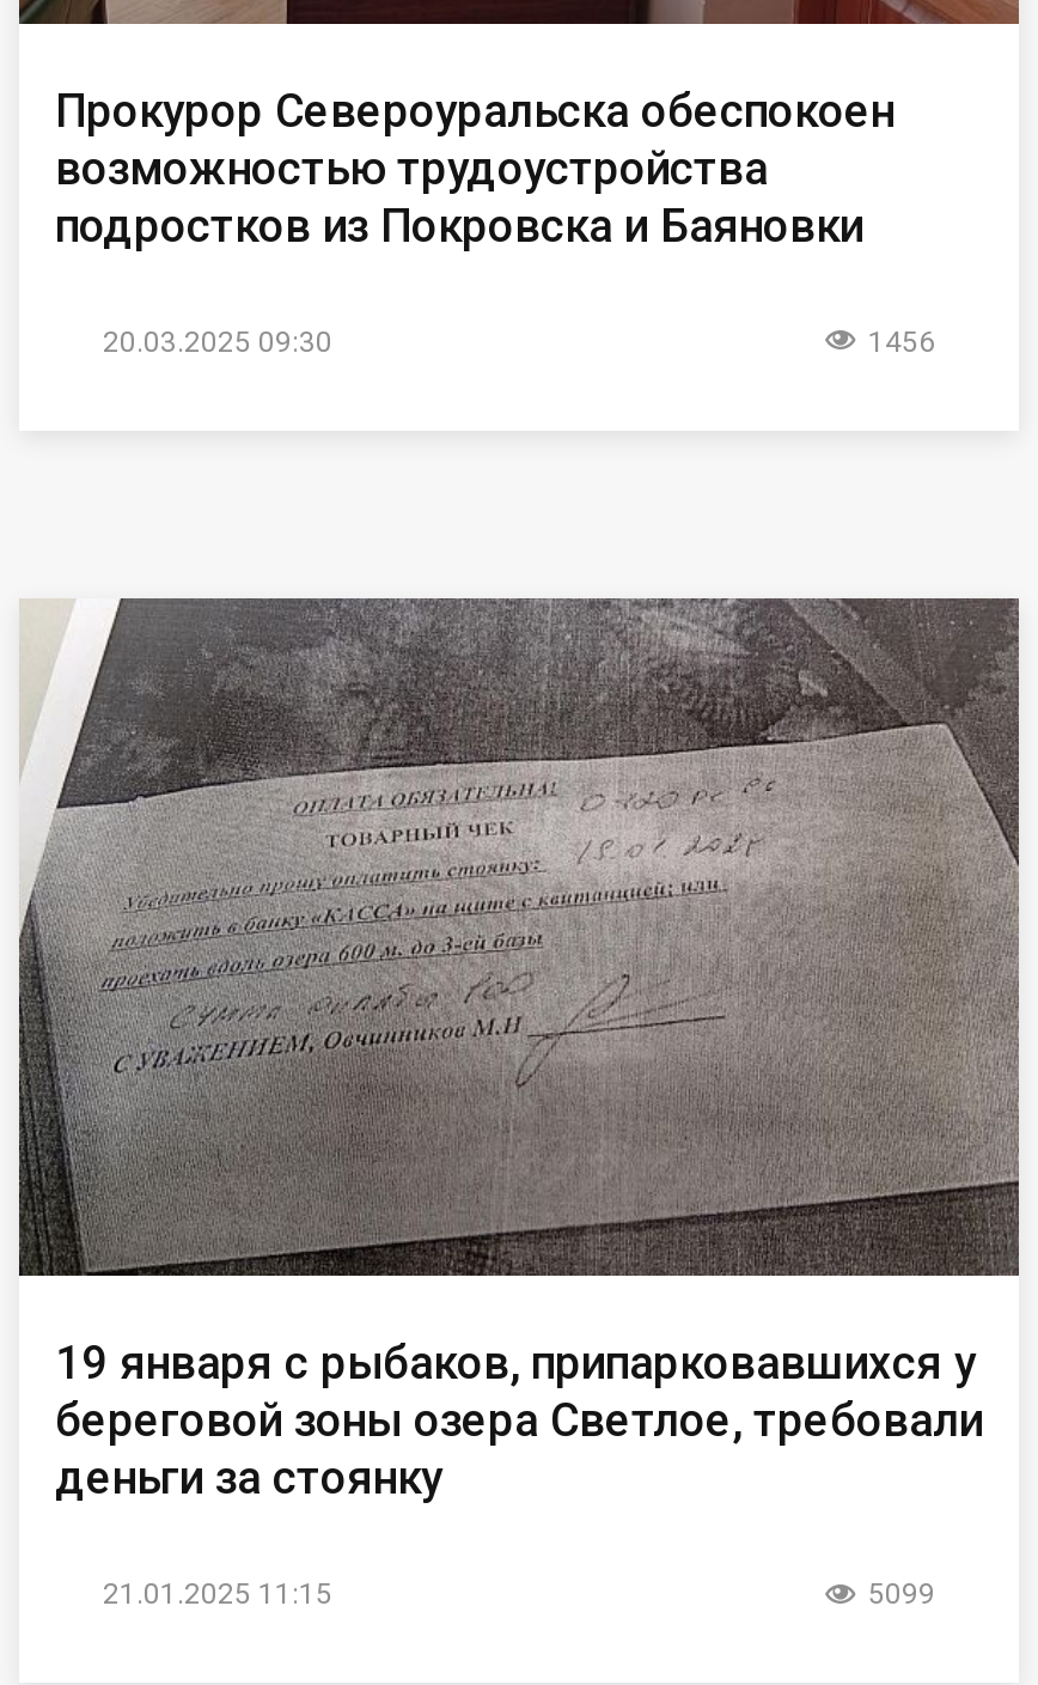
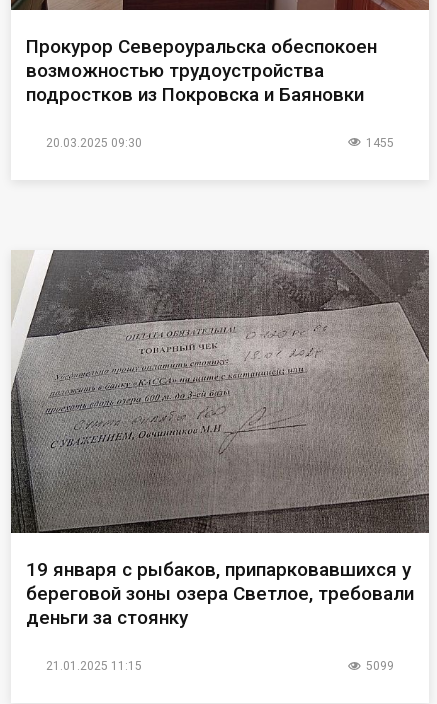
- 1456
+ 1455
